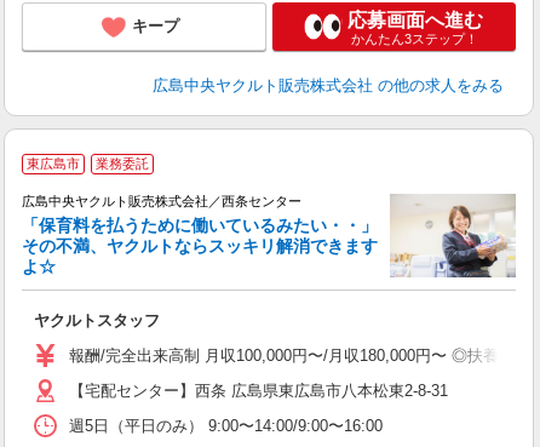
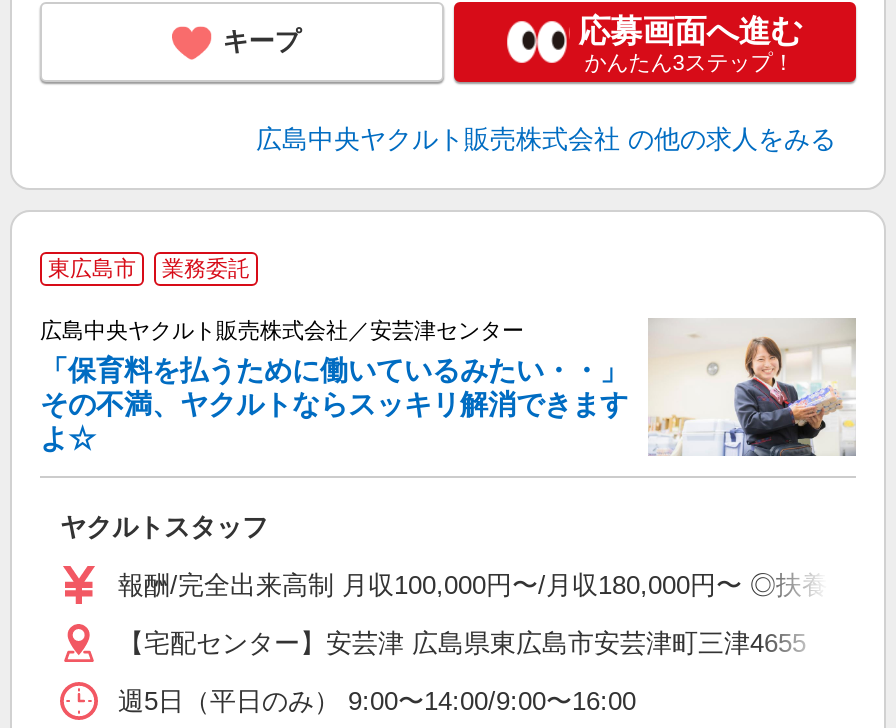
- 広島中央ヤクルト販売株式会社／西条センター
+ 広島中央ヤクルト販売株式会社／安芸津センター

- 【宅配センター】西条 広島県東広島市八本松東2-8-31
+ 【宅配センター】安芸津 広島県東広島市安芸津町三津4655
